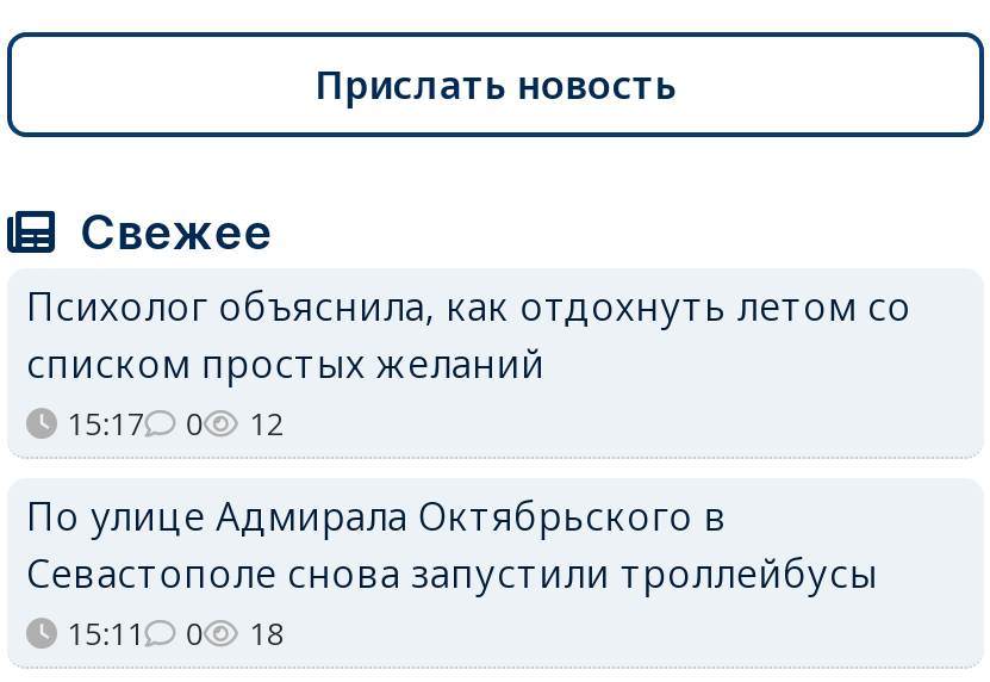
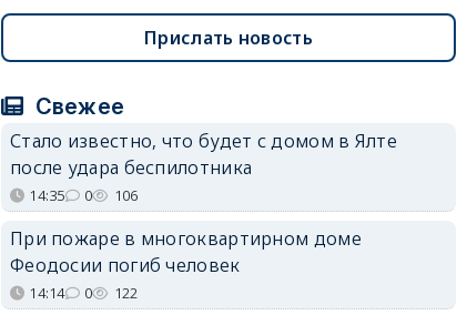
- Психолог объяснила, как отдохнуть летом со
- списком простых желаний
- 15:17
+ Стало известно, что будет с домом в Ялте
+ после удара беспилотника
+ 14:35

- 12
+ 106

- По улице Адмирала Октябрьского в
- Севастополе снова запустили троллейбусы
- 15:11
+ При пожаре в многоквартирном доме
+ Феодосии погиб человек
+ 14:14

- 18
+ 122
